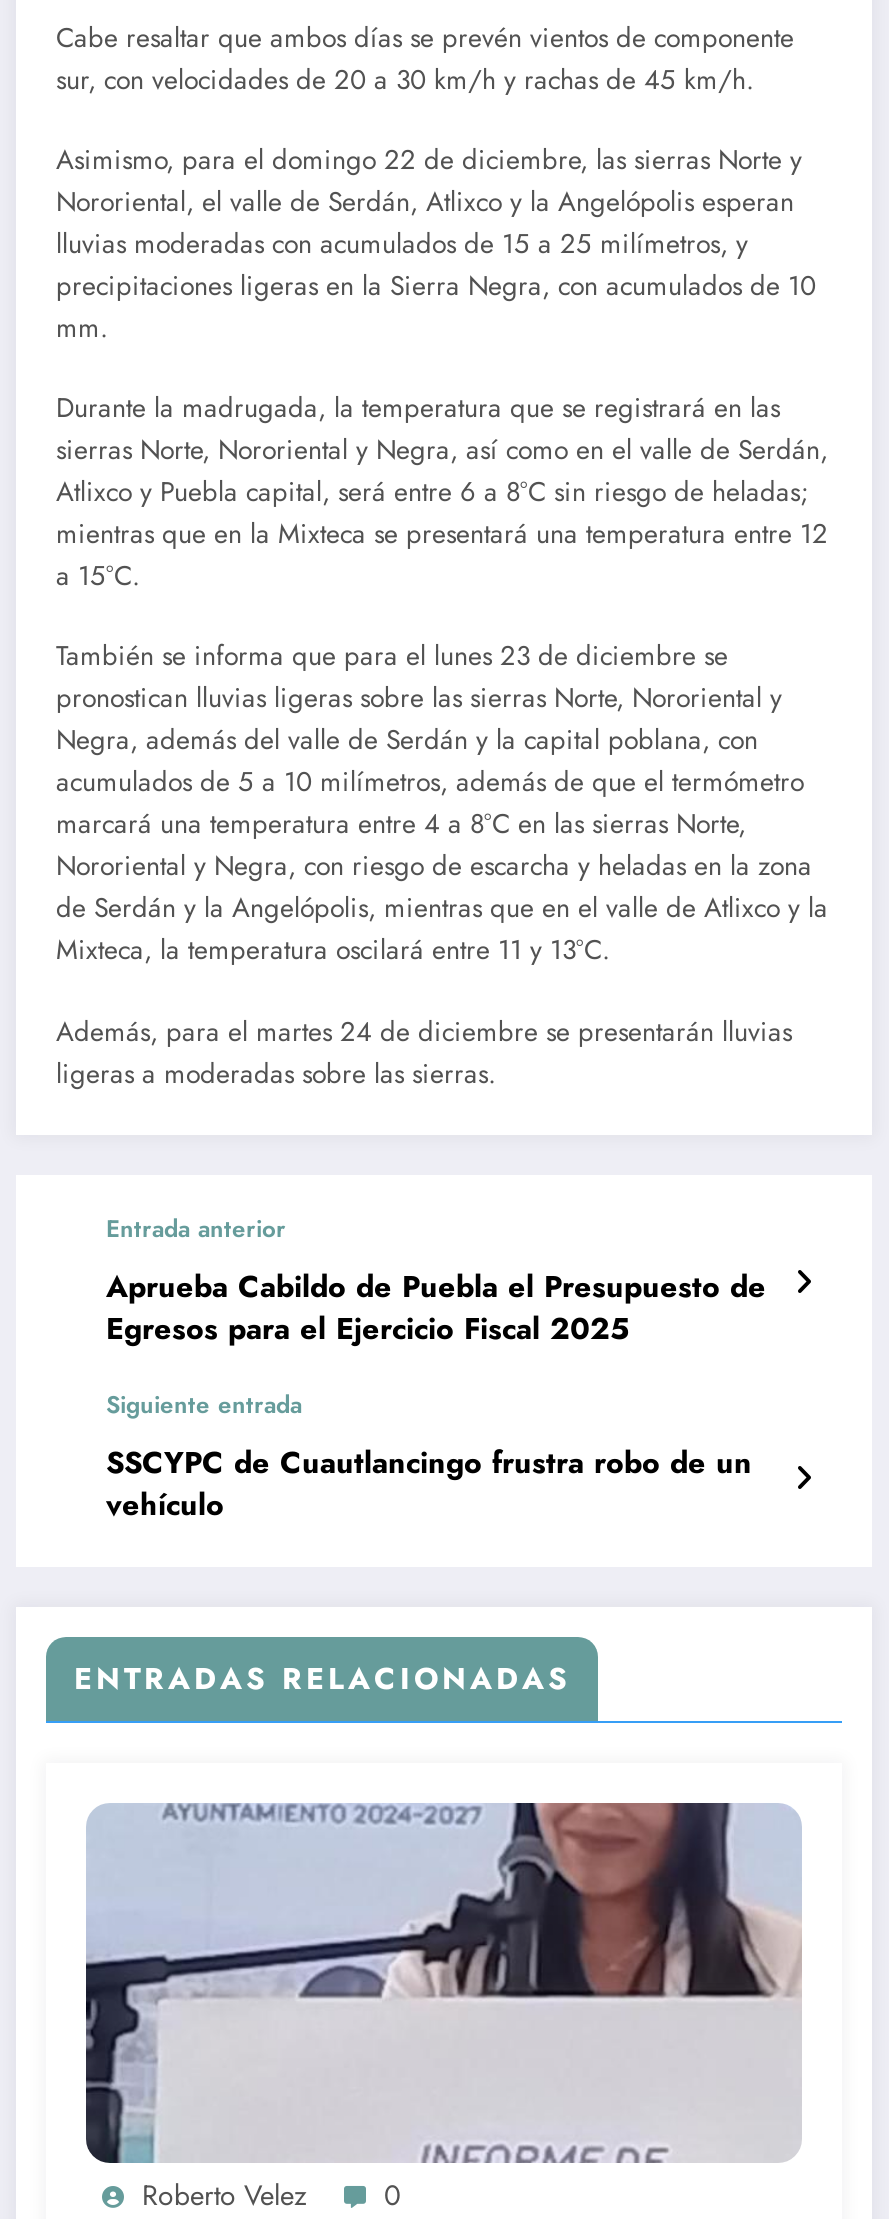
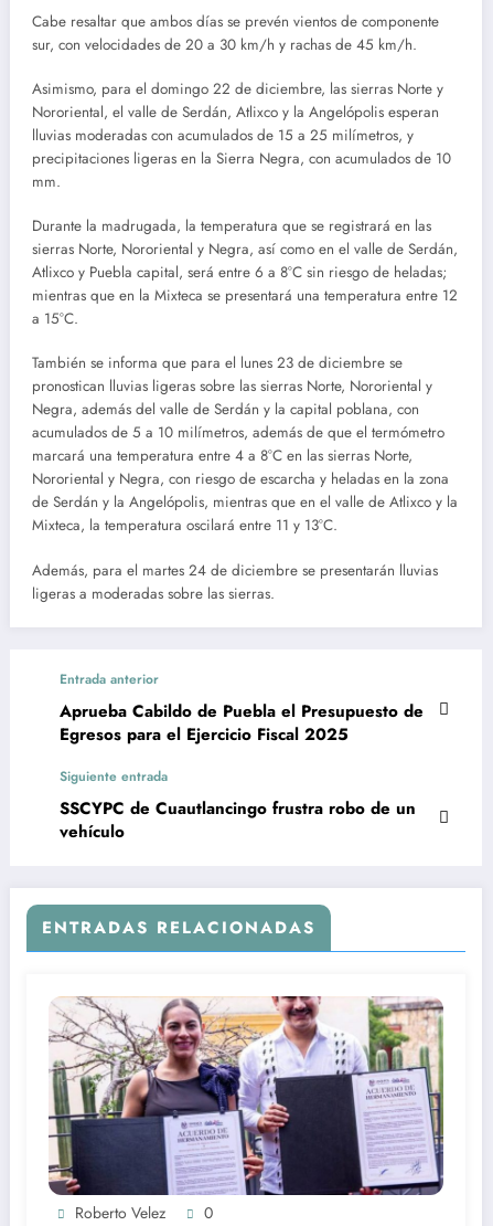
- [image]
+ [image]
